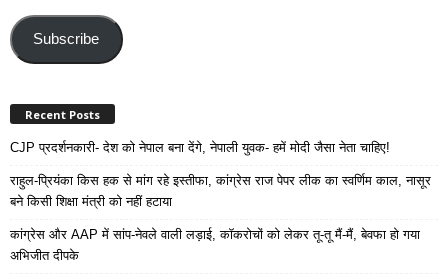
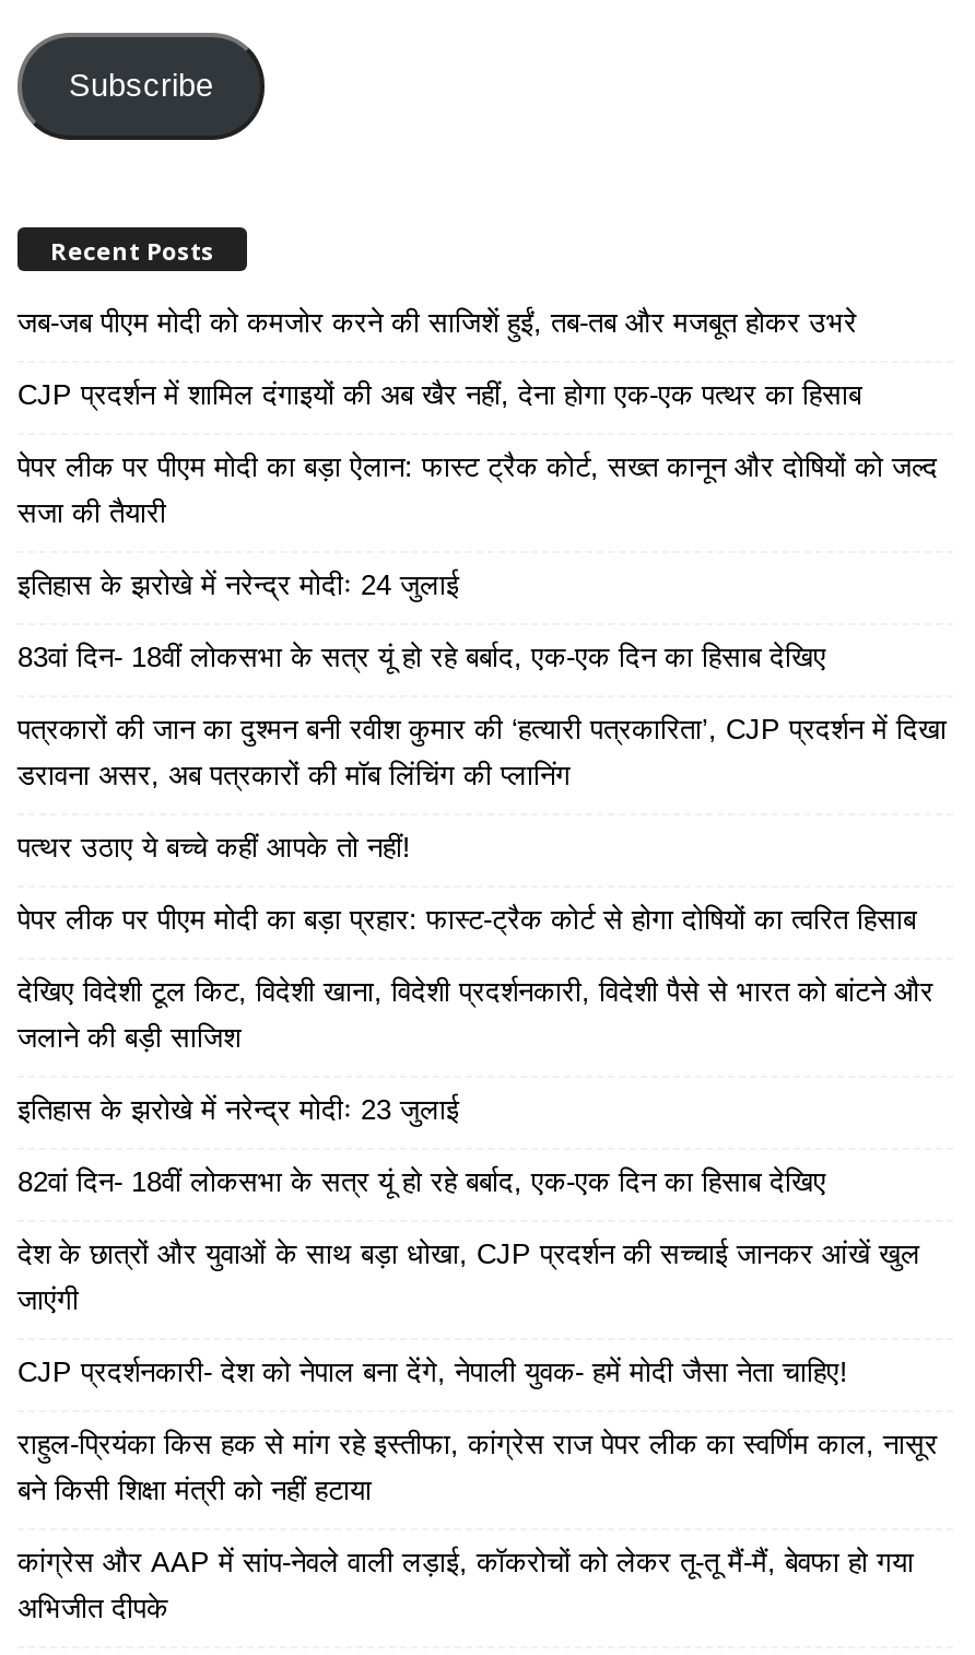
+ जब-जब पीएम मोदी को कमजोर करने की साजिशें हुईं, तब-तब और मजबूत होकर उभरे
+ CJP प्रदर्शन में शामिल दंगाइयों की अब खैर नहीं, देना होगा एक-एक पत्थर का हिसाब
+ पेपर लीक पर पीएम मोदी का बड़ा ऐलान: फास्ट ट्रैक कोर्ट, सख्त कानून और दोषियों को जल्द
+ सजा की तैयारी
+ इतिहास के झरोखे में नरेन्द्र मोदीः 24 जुलाई
+ 83वां दिन- 18वीं लोकसभा के सत्र यूं हो रहे बर्बाद, एक-एक दिन का हिसाब देखिए
+ पत्रकारों की जान का दुश्मन बनी रवीश कुमार की ‘हत्यारी पत्रकारिता’, CJP प्रदर्शन में दिखा
+ डरावना असर, अब पत्रकारों की मॉब लिंचिंग की प्लानिंग
+ पत्थर उठाए ये बच्चे कहीं आपके तो नहीं!
+ पेपर लीक पर पीएम मोदी का बड़ा प्रहार: फास्ट-ट्रैक कोर्ट से होगा दोषियों का त्वरित हिसाब
+ देखिए विदेशी टूल किट, विदेशी खाना, विदेशी प्रदर्शनकारी, विदेशी पैसे से भारत को बांटने और
+ जलाने की बड़ी साजिश
+ इतिहास के झरोखे में नरेन्द्र मोदीः 23 जुलाई
+ 82वां दिन- 18वीं लोकसभा के सत्र यूं हो रहे बर्बाद, एक-एक दिन का हिसाब देखिए
+ देश के छात्रों और युवाओं के साथ बड़ा धोखा, CJP प्रदर्शन की सच्चाई जानकर आंखें खुल
+ जाएंगी
